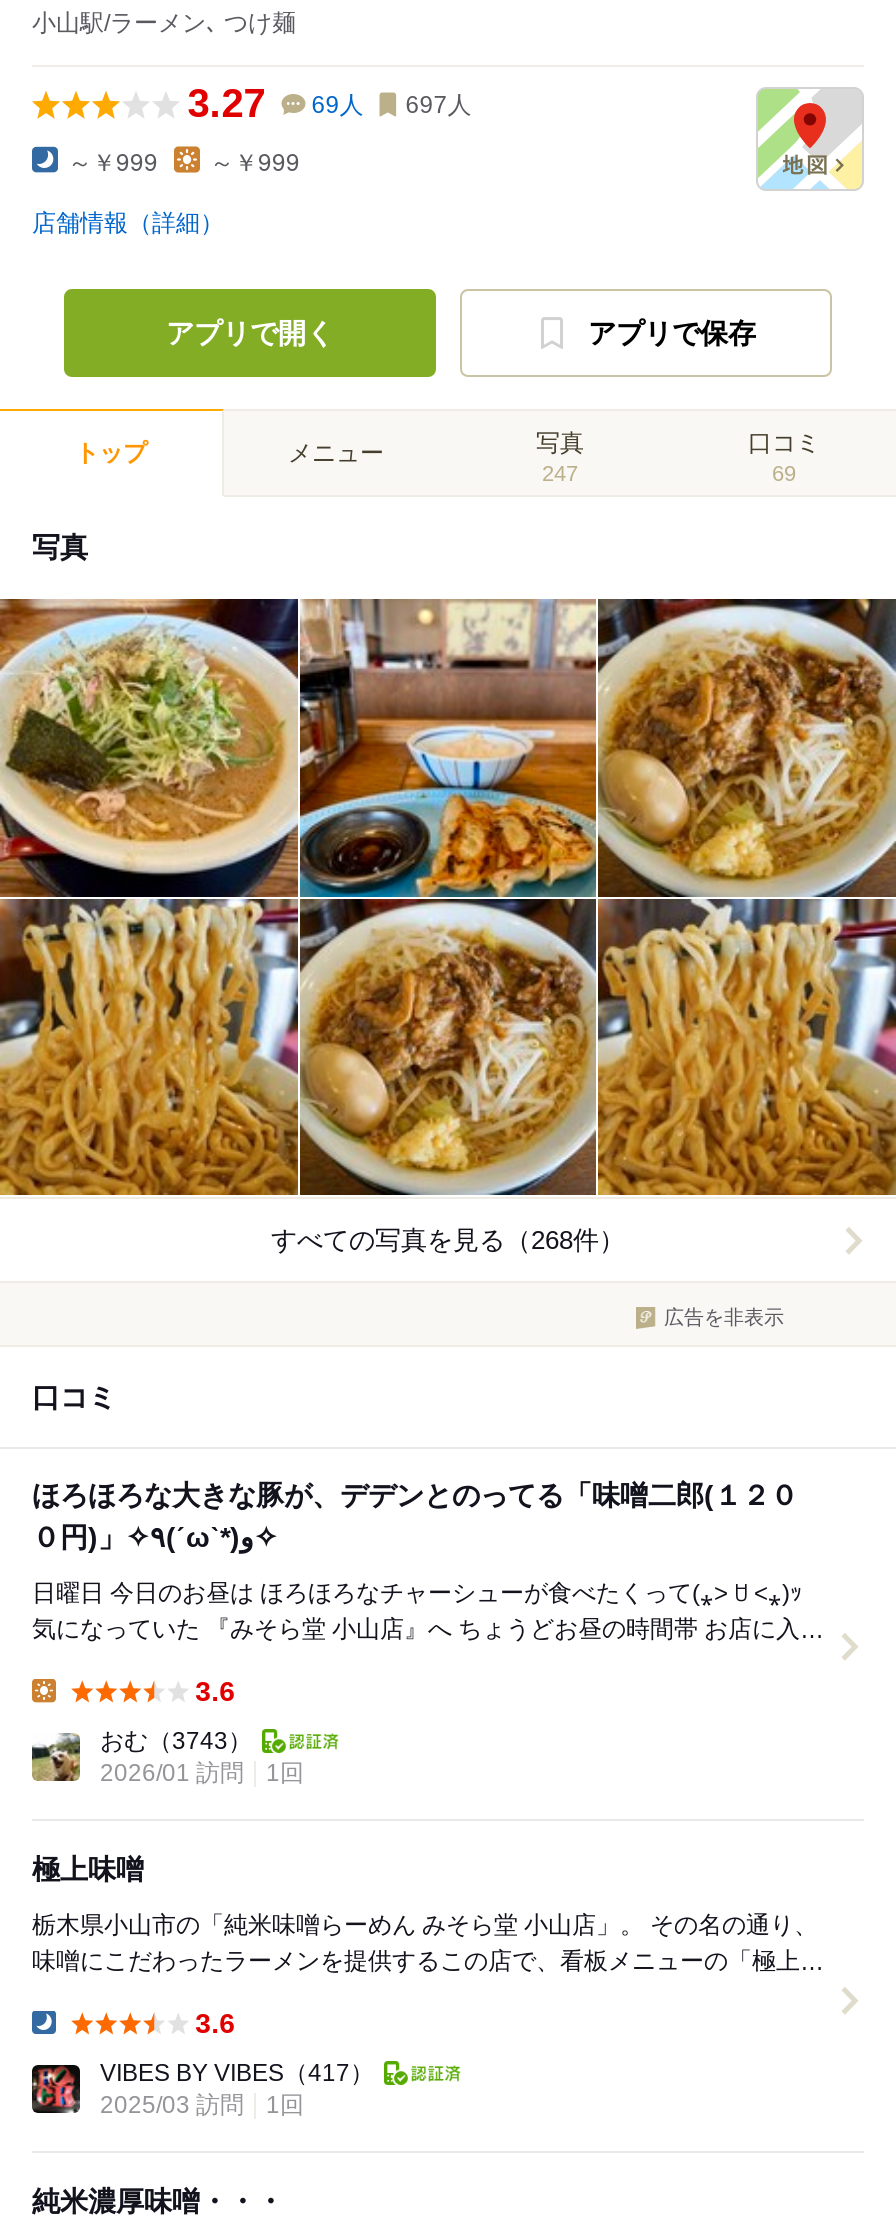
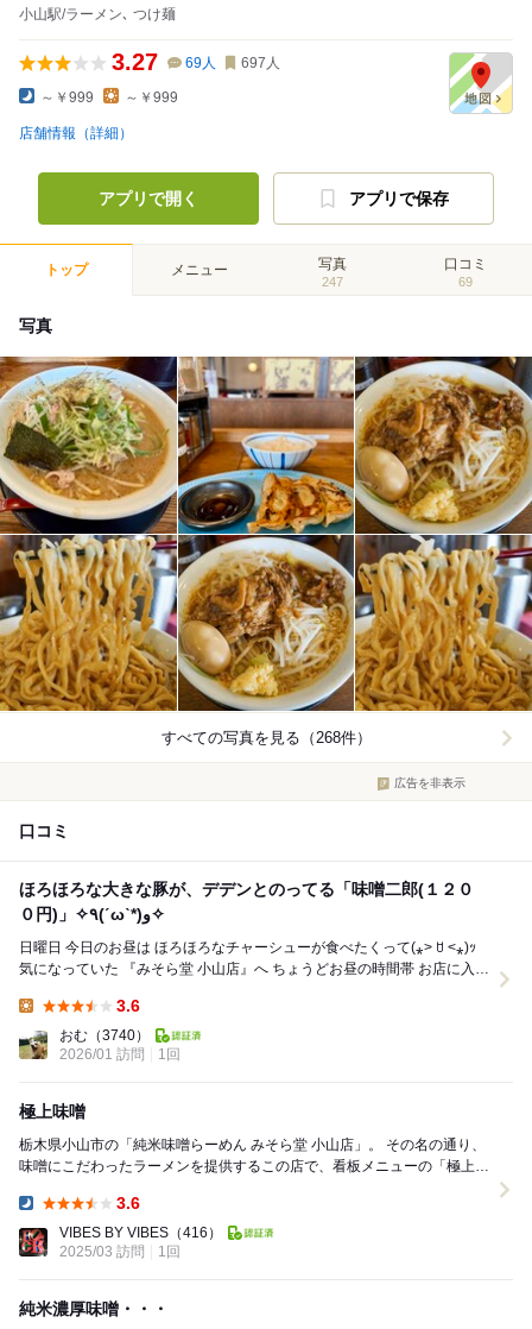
- おむ（3743）
+ おむ（3740）

- VIBES BY VIBES（417）
+ VIBES BY VIBES（416）
